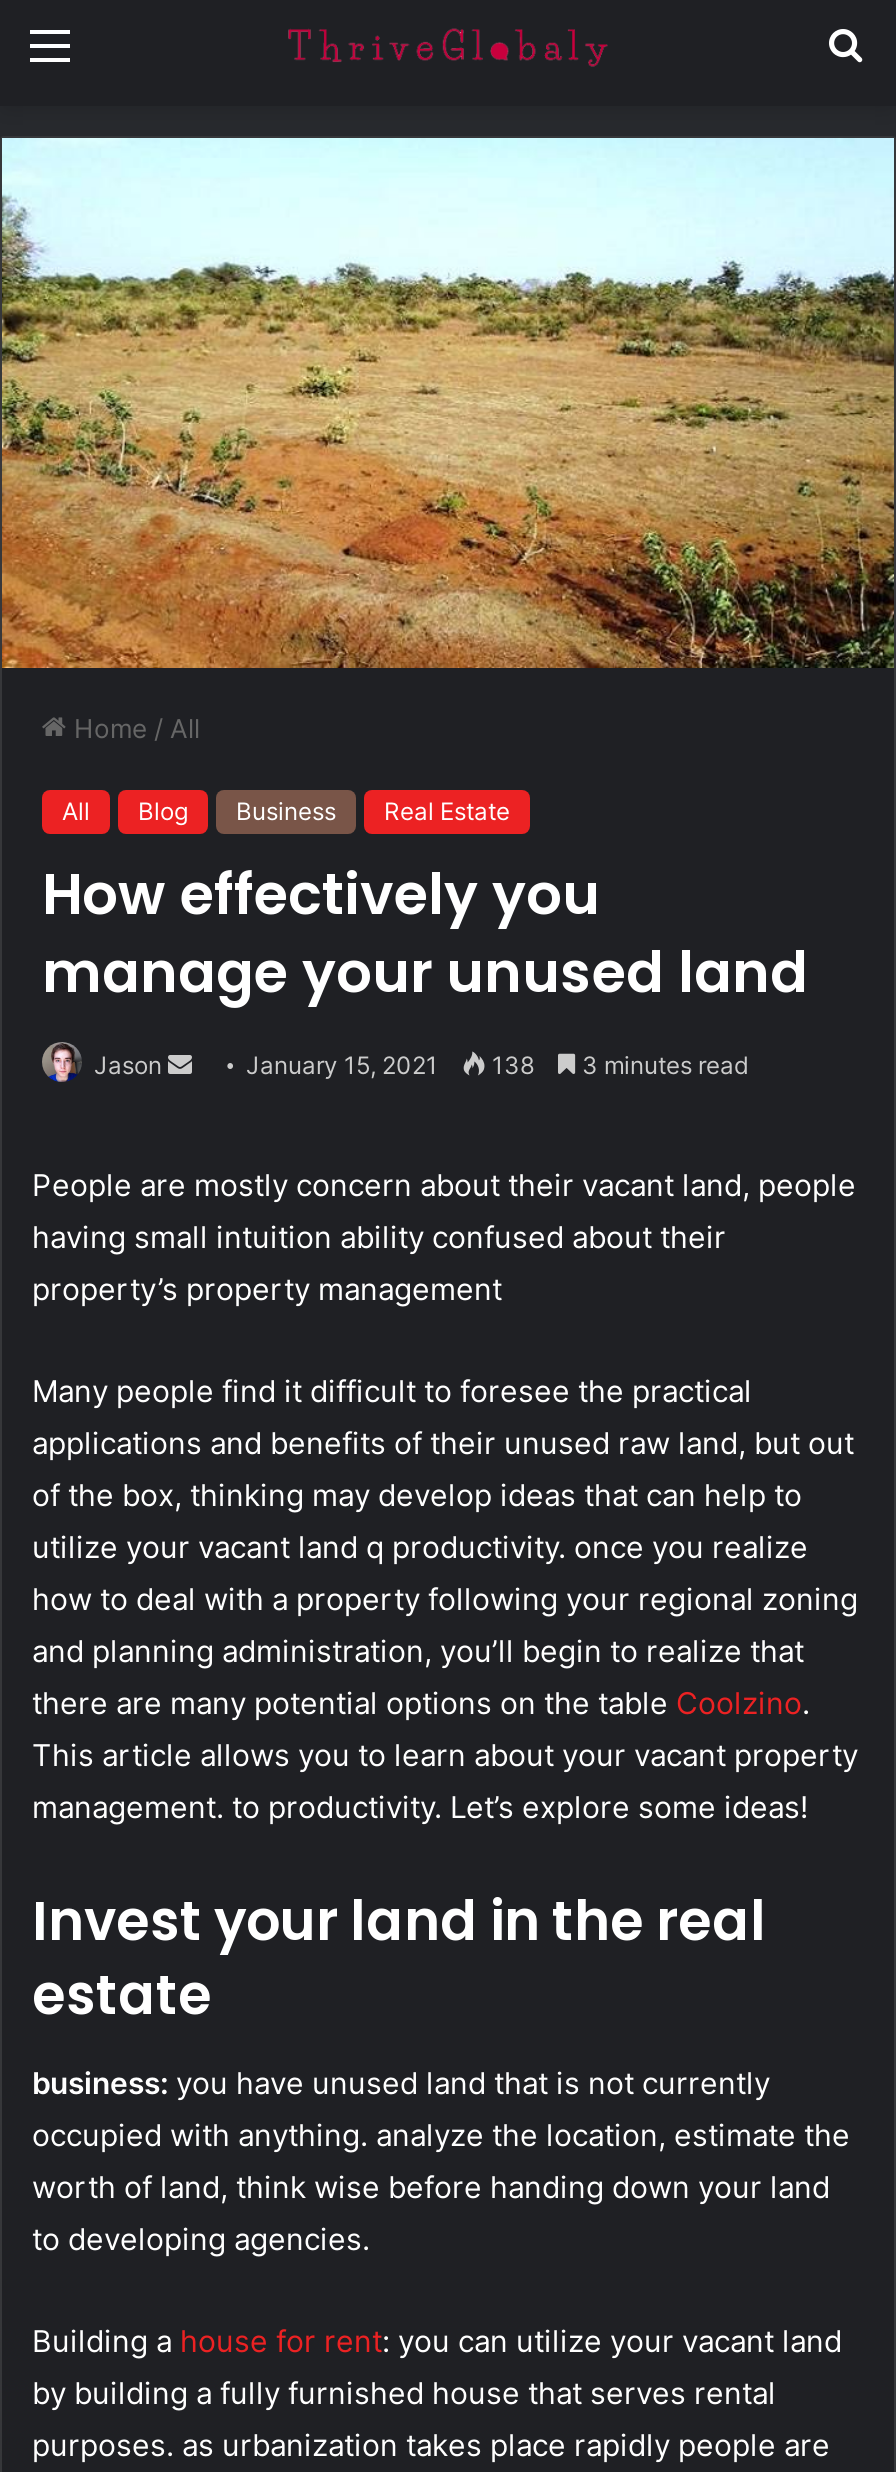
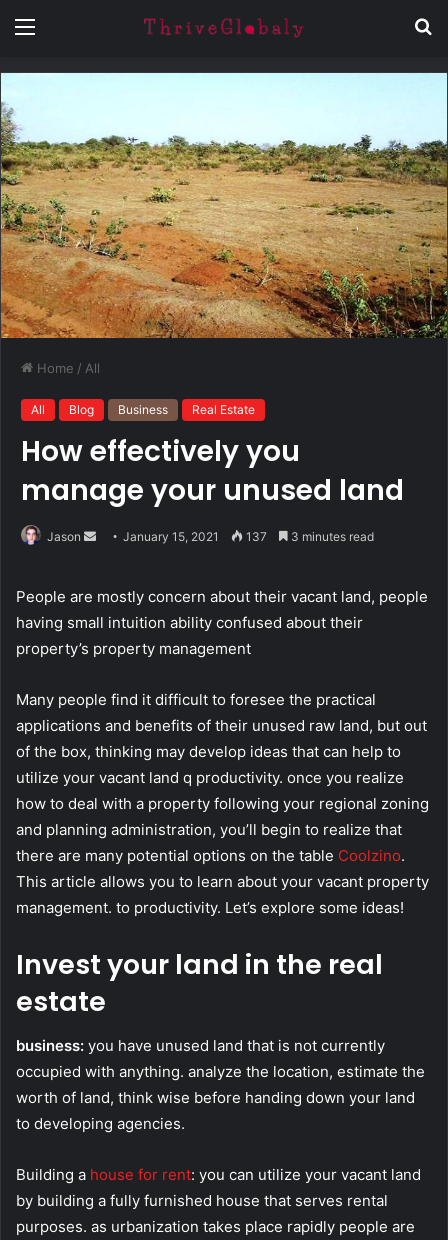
- 138
+ 137
